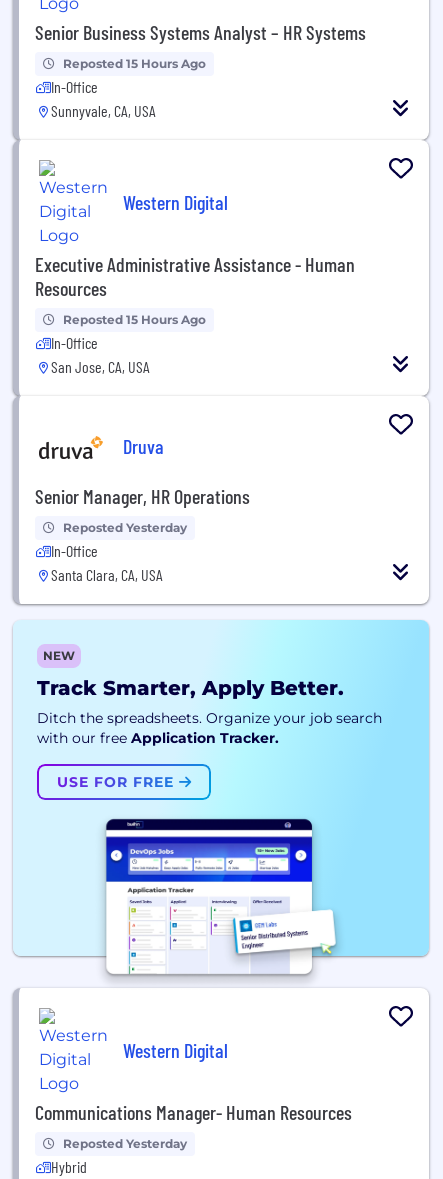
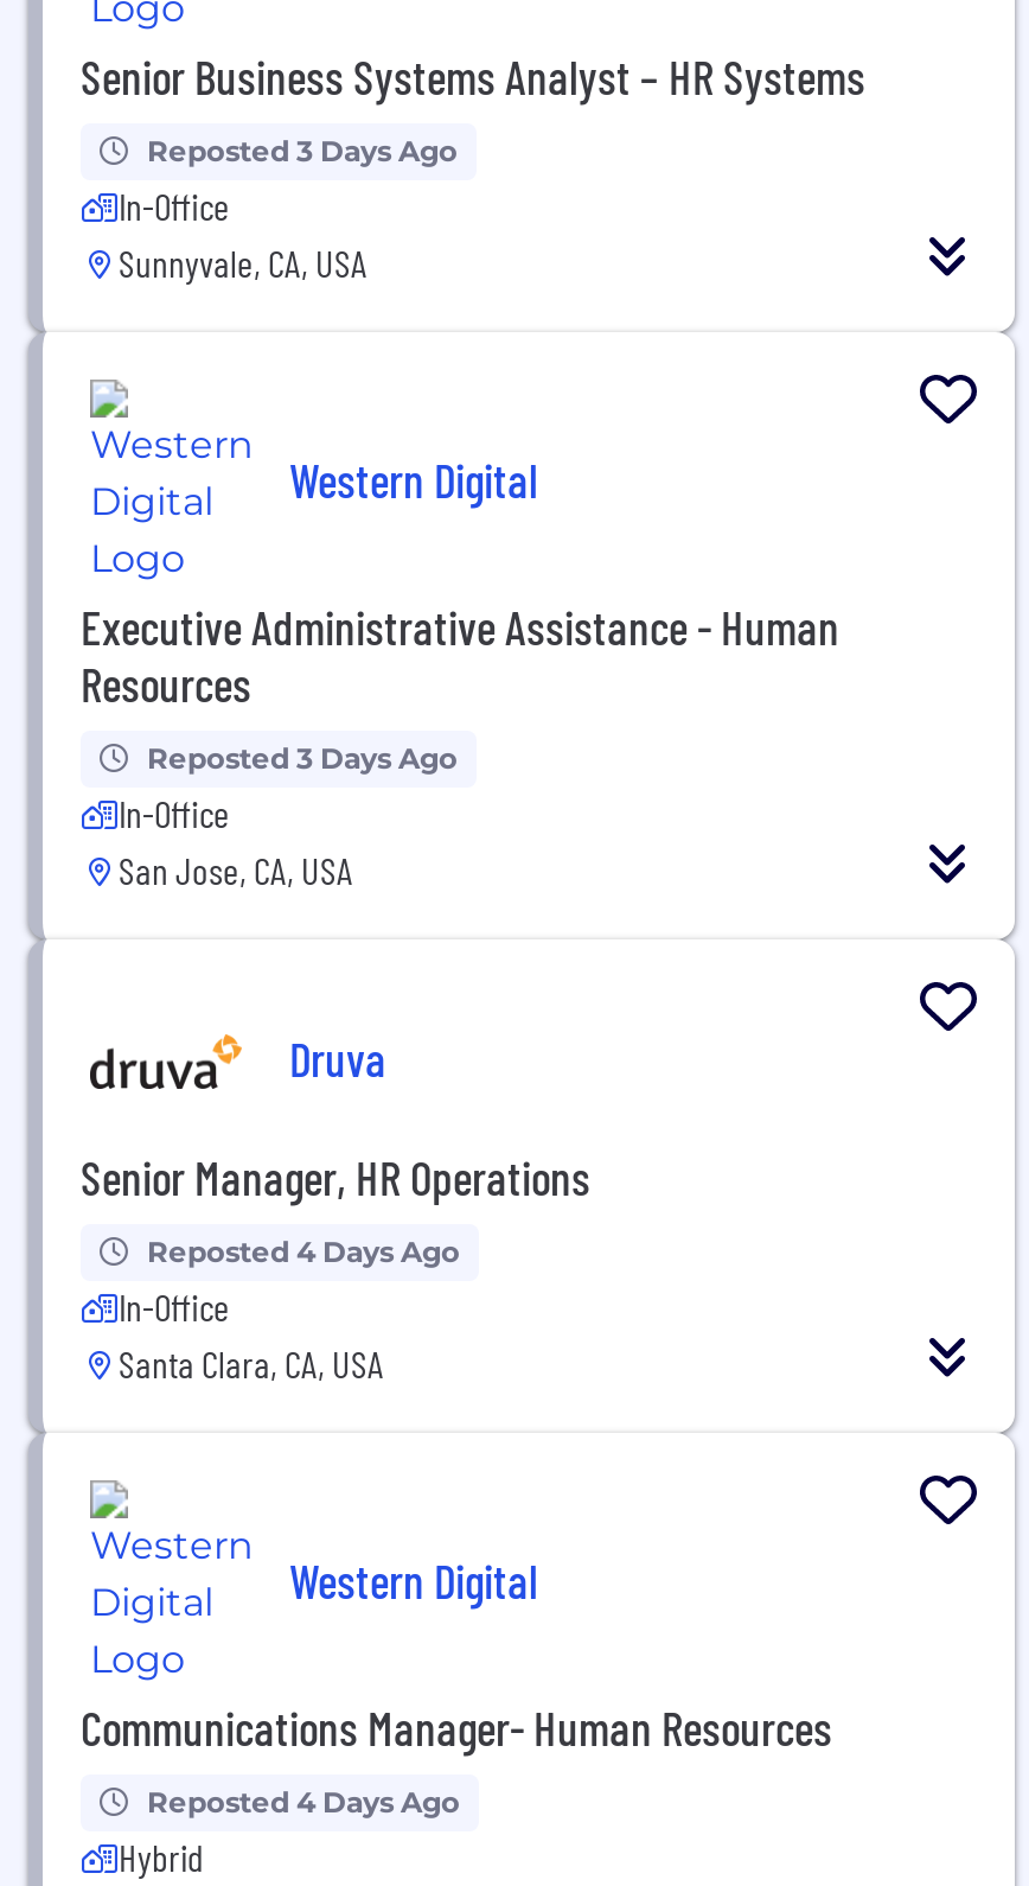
- Reposted 15 Hours Ago
+ Reposted 3 Days Ago

- Reposted 15 Hours Ago
+ Reposted 3 Days Ago

- Reposted Yesterday
+ Reposted 4 Days Ago

- [image]
- NEW
- Track Smarter, Apply Better.
- Ditch the spreadsheets. Organize your job search
- with our free Application Tracker.
- USE FOR FREE

- Reposted Yesterday
+ Reposted 4 Days Ago
